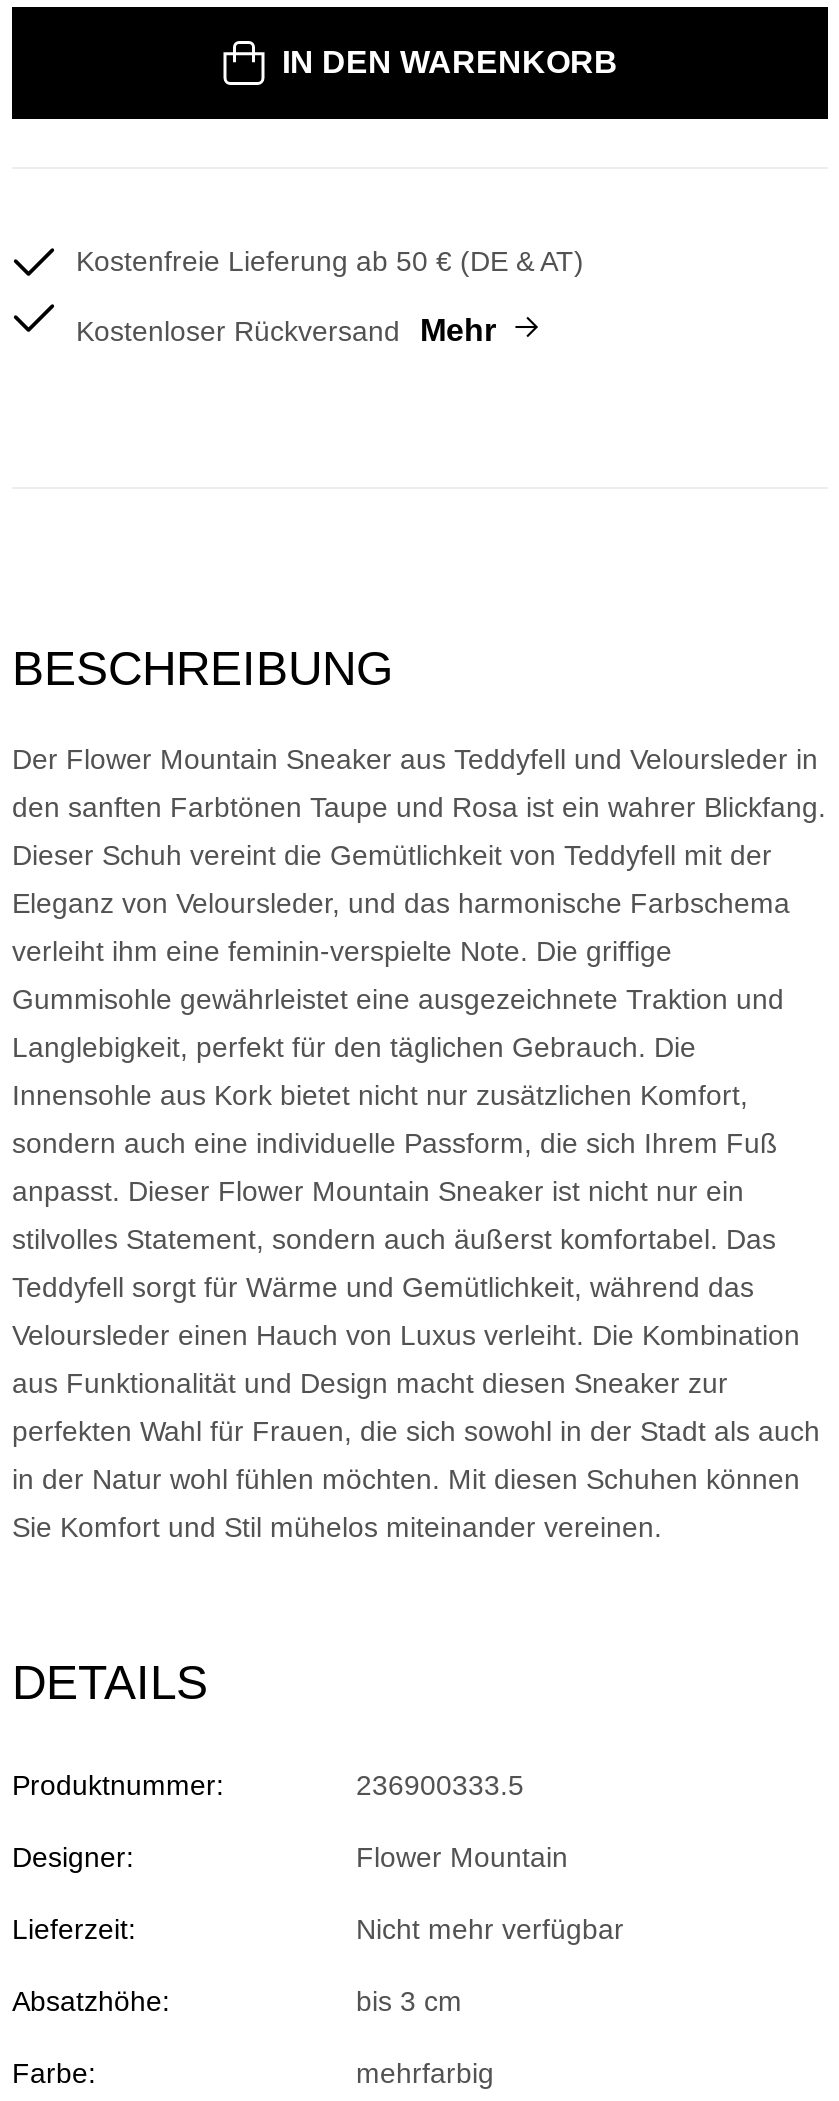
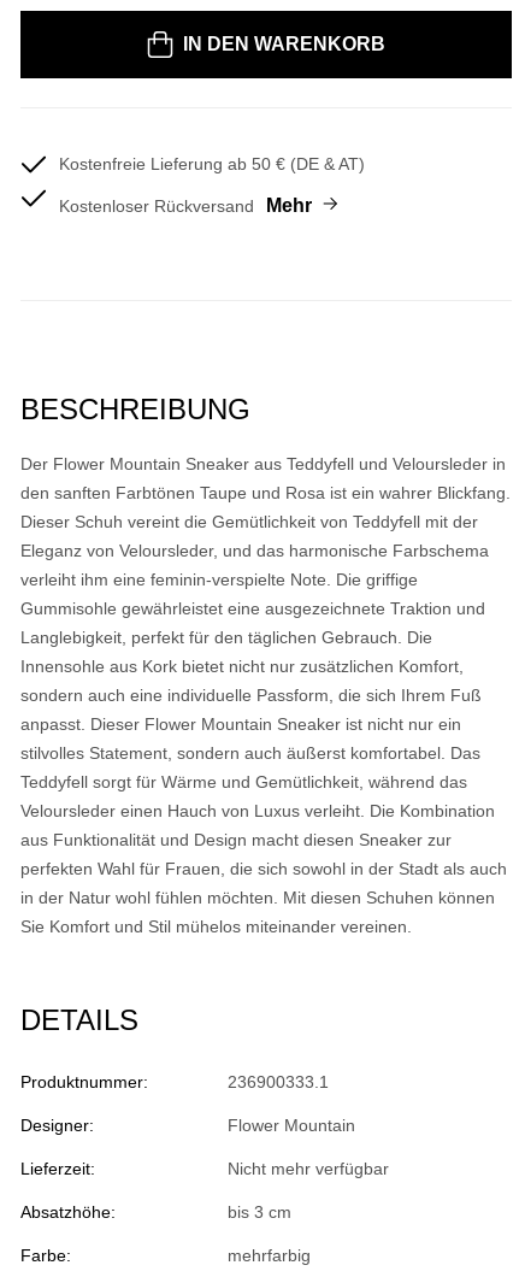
- 236900333.5
+ 236900333.1
